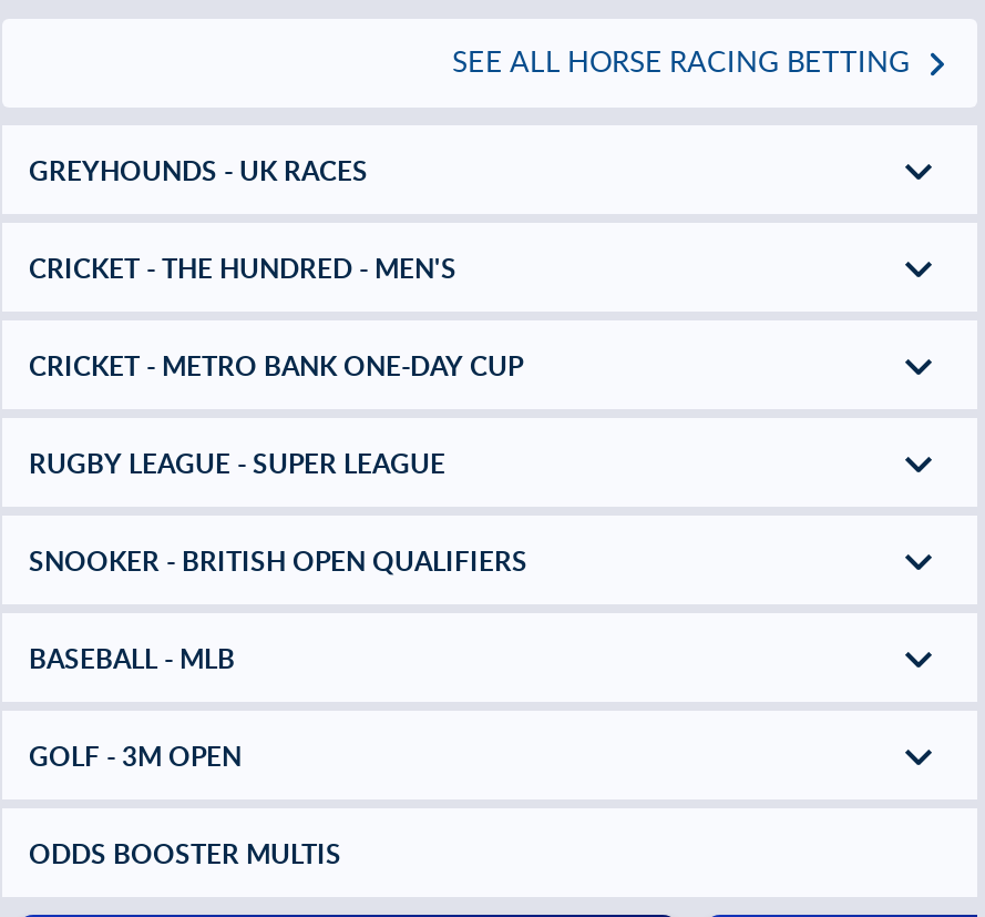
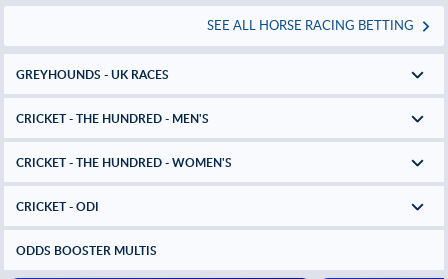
- CRICKET - METRO BANK ONE-DAY CUP
- RUGBY LEAGUE - SUPER LEAGUE
- SNOOKER - BRITISH OPEN QUALIFIERS
- BASEBALL - MLB
- GOLF - 3M OPEN
+ CRICKET - THE HUNDRED - WOMEN'S
+ CRICKET - ODI
